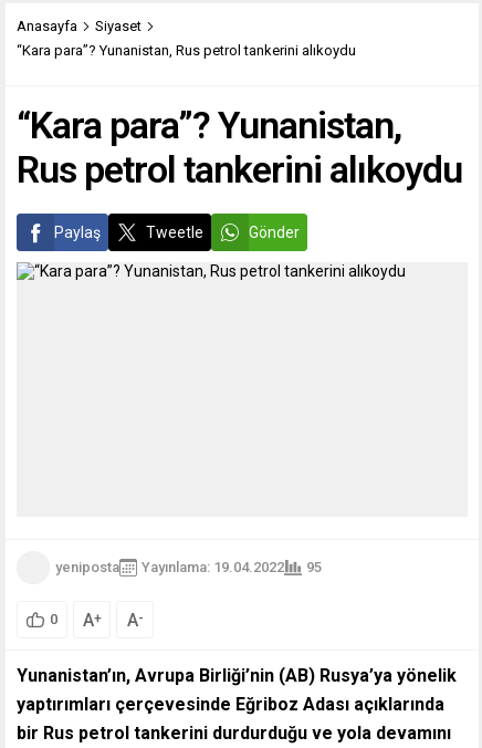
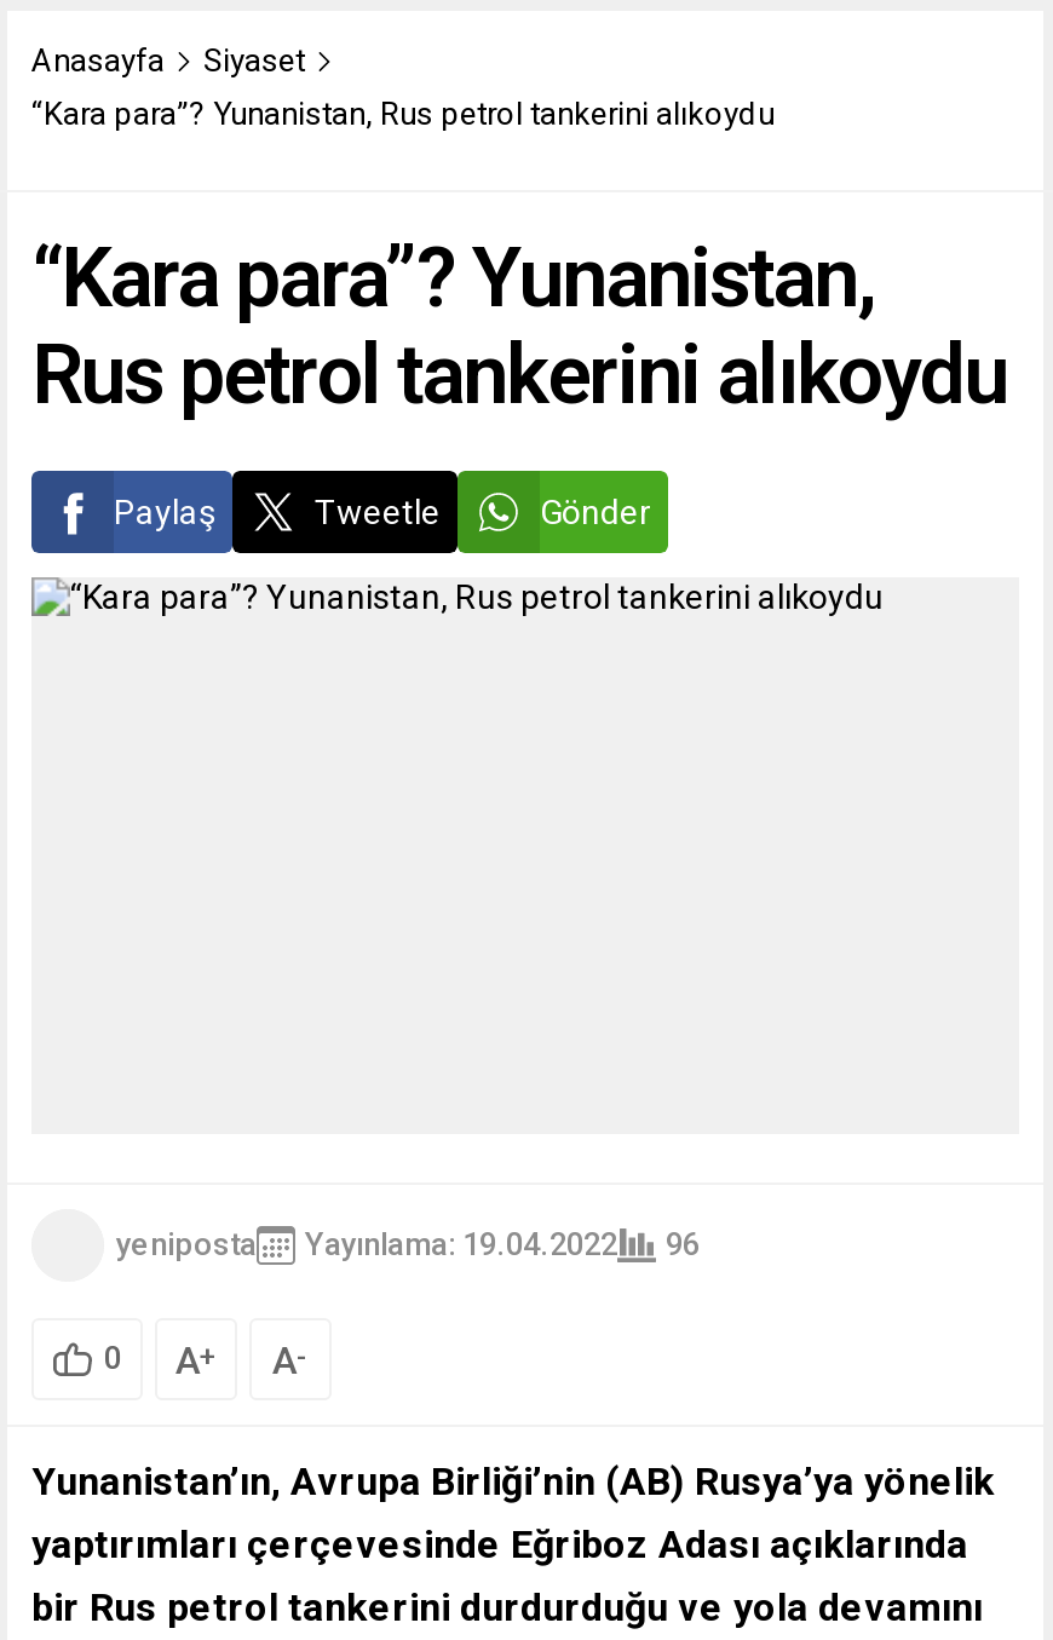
- yeniposta Yayınlama: 19.04.2022 95
+ yeniposta Yayınlama: 19.04.2022 96
